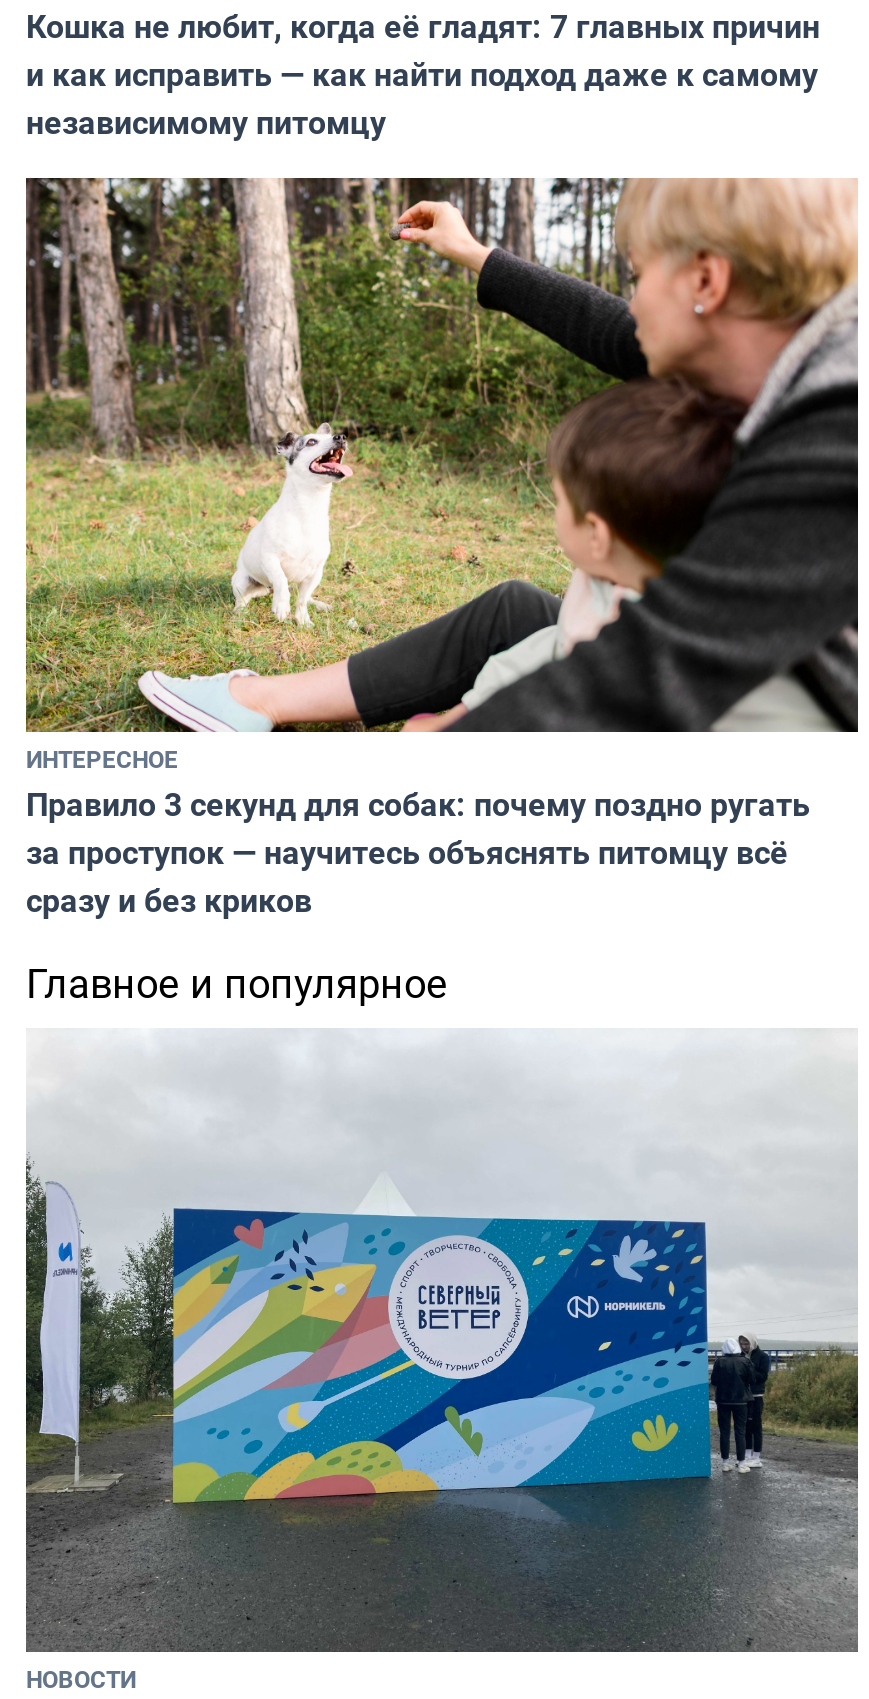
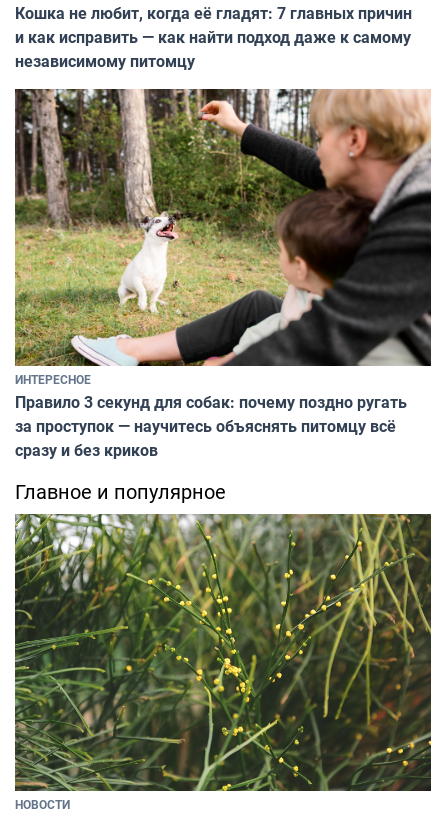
- [image]
+ [image]
